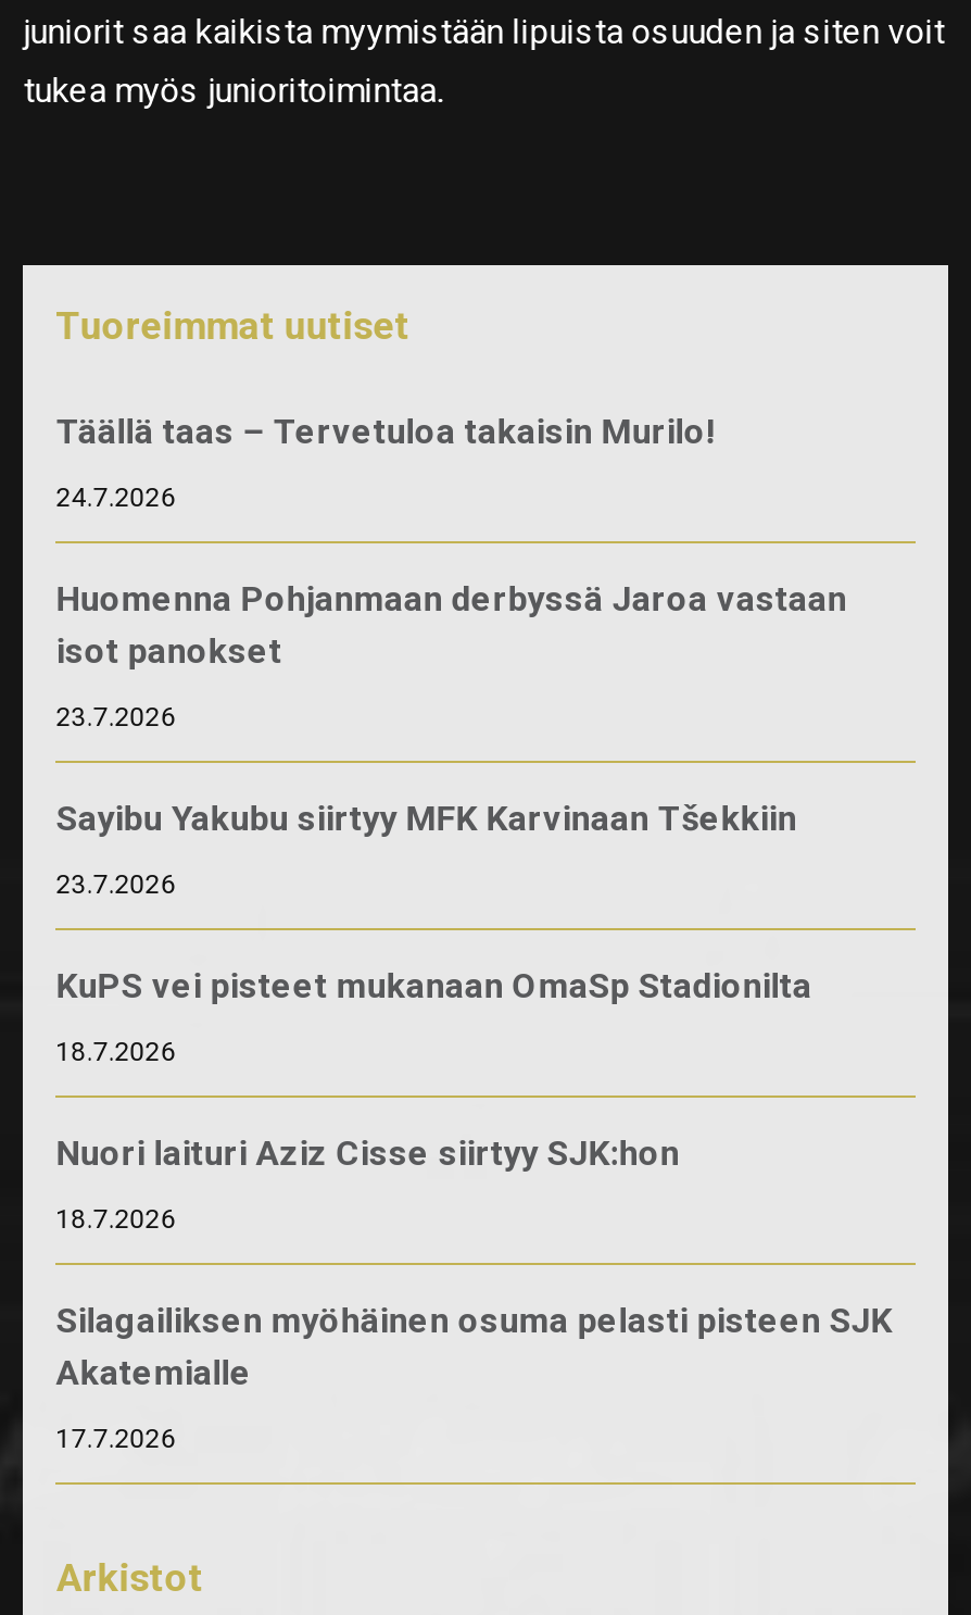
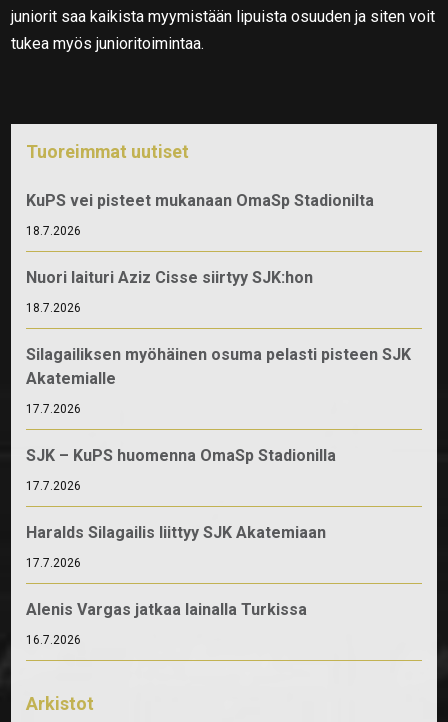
- Täällä taas – Tervetuloa takaisin Murilo!
- 24.7.2026
- Huomenna Pohjanmaan derbyssä Jaroa vastaan
- isot panokset
- 23.7.2026
- Sayibu Yakubu siirtyy MFK Karvinaan Tšekkiin
- 23.7.2026

moved up: KuPS vei pisteet mukanaan OmaSp Stadionilta | 18.7.2026 | Nuori laituri Aziz Cisse siirtyy SJK:hon | 18.7.2026 | Silagailiksen myöhäinen osuma pelasti pisteen SJK | Akatemialle | 17.7.2026

+ SJK – KuPS huomenna OmaSp Stadionilla
+ 17.7.2026
+ Haralds Silagailis liittyy SJK Akatemiaan
+ 17.7.2026
+ Alenis Vargas jatkaa lainalla Turkissa
+ 16.7.2026
